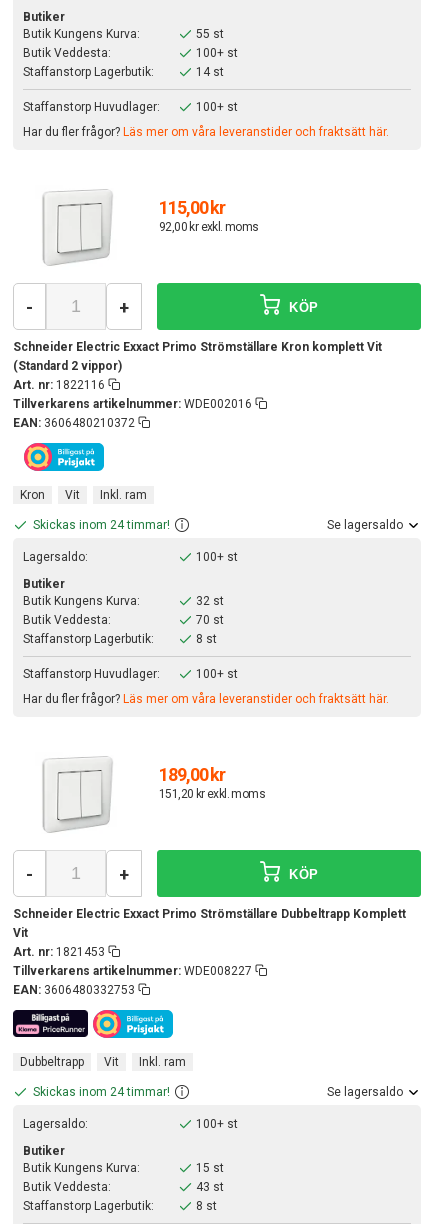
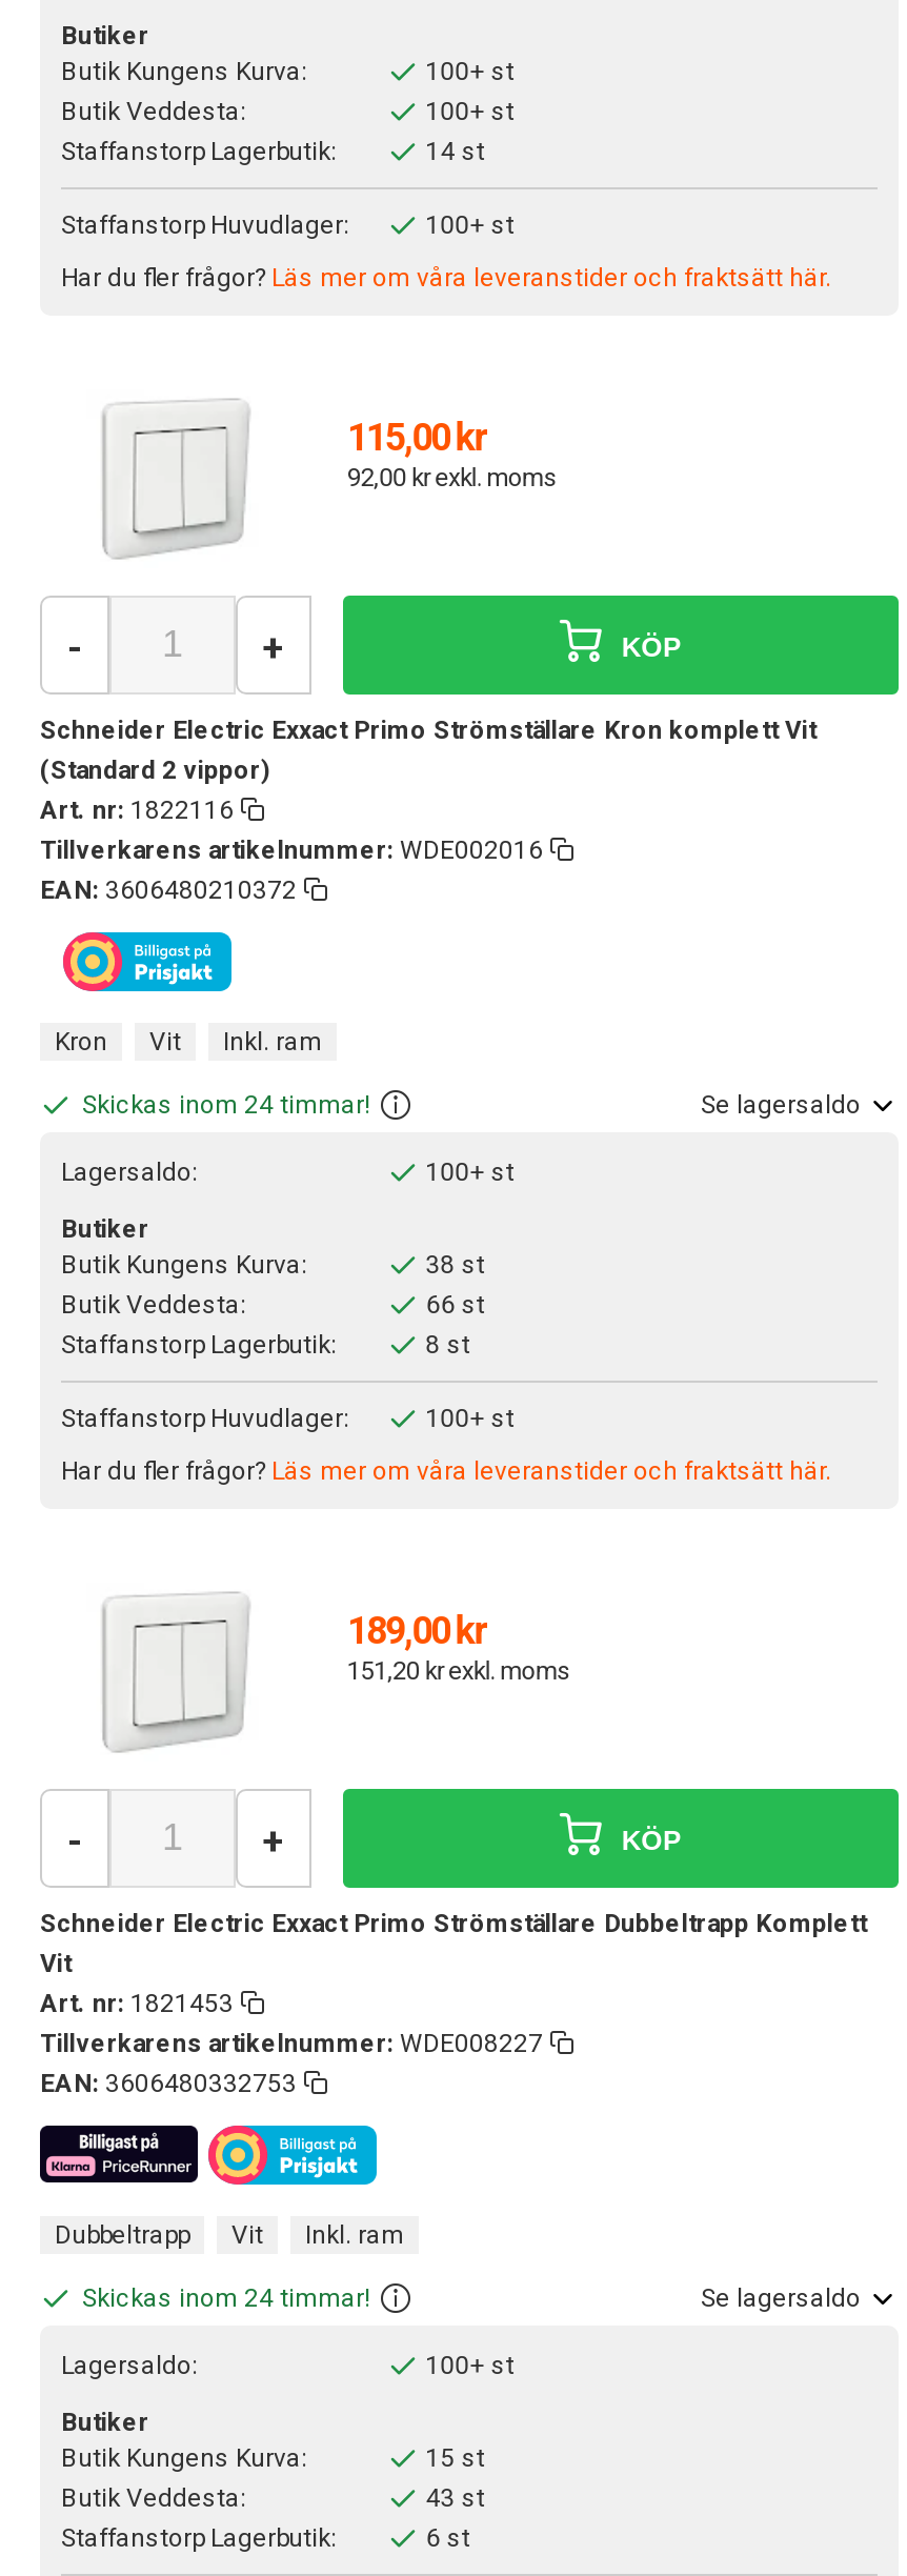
- 55 st
+ 100+ st

- 32 st
+ 38 st

- 70 st
+ 66 st

- 8 st
+ 6 st
